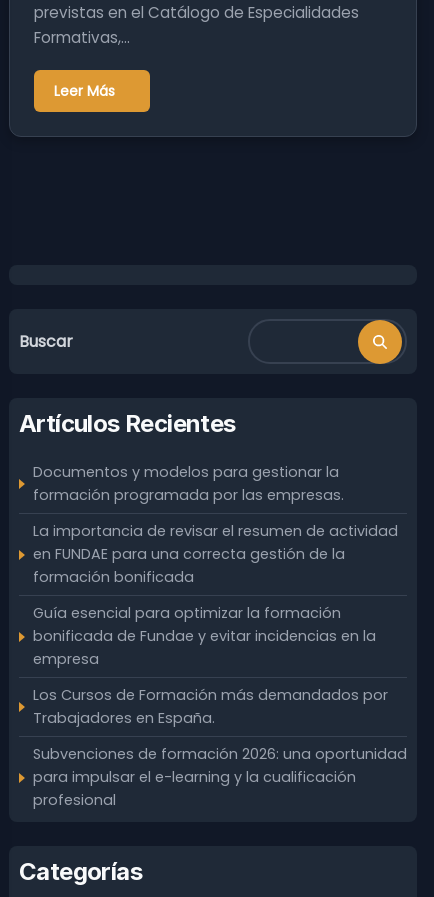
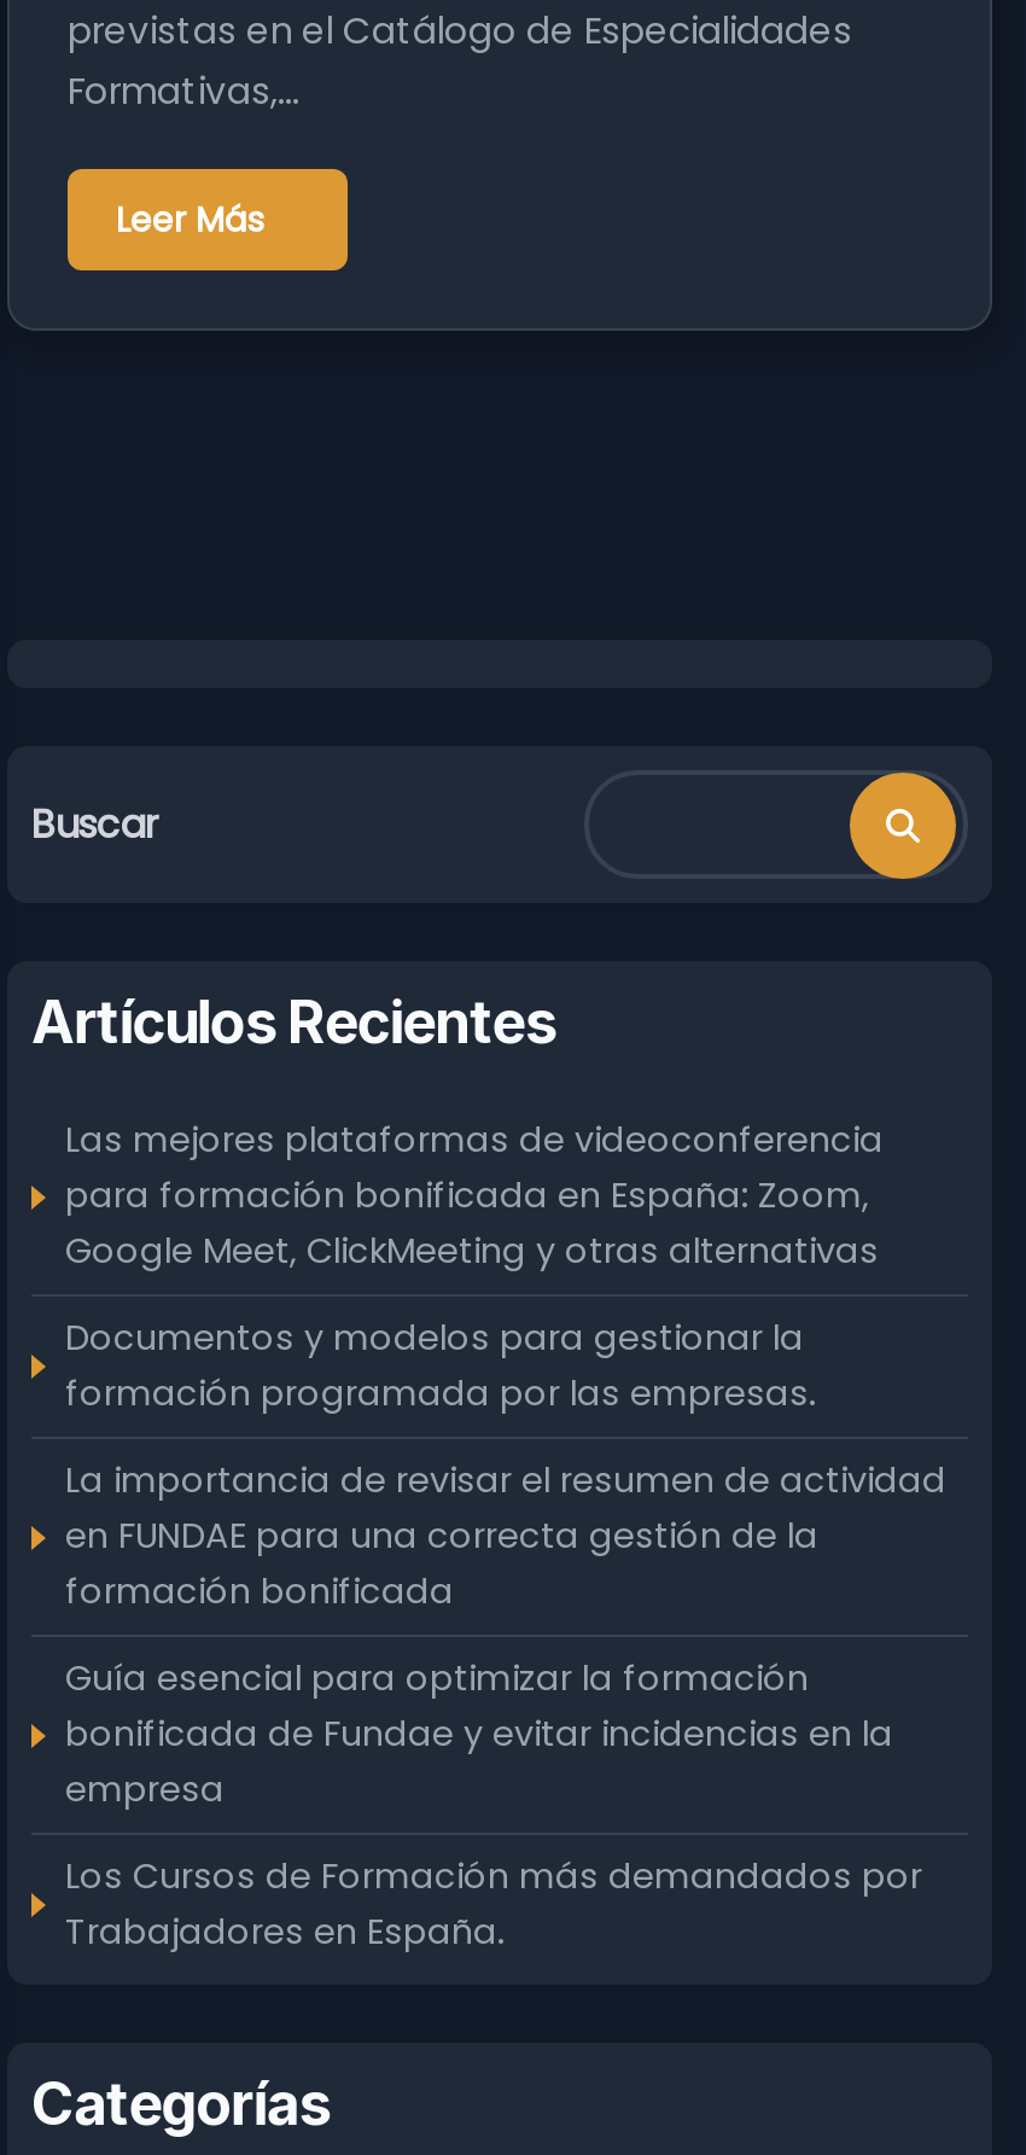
+ Las mejores plataformas de videoconferencia
+ para formación bonificada en España: Zoom,
+ Google Meet, ClickMeeting y otras alternativas

moved down: Documentos y modelos para gestionar la | formación programada por las empresas. | La importancia de revisar el resumen de actividad | ... | Los Cursos de Formación más demandados por | Trabajadores en España.

- Subvenciones de formación 2026: una oportunidad
- para impulsar el e-learning y la cualificación
- profesional
